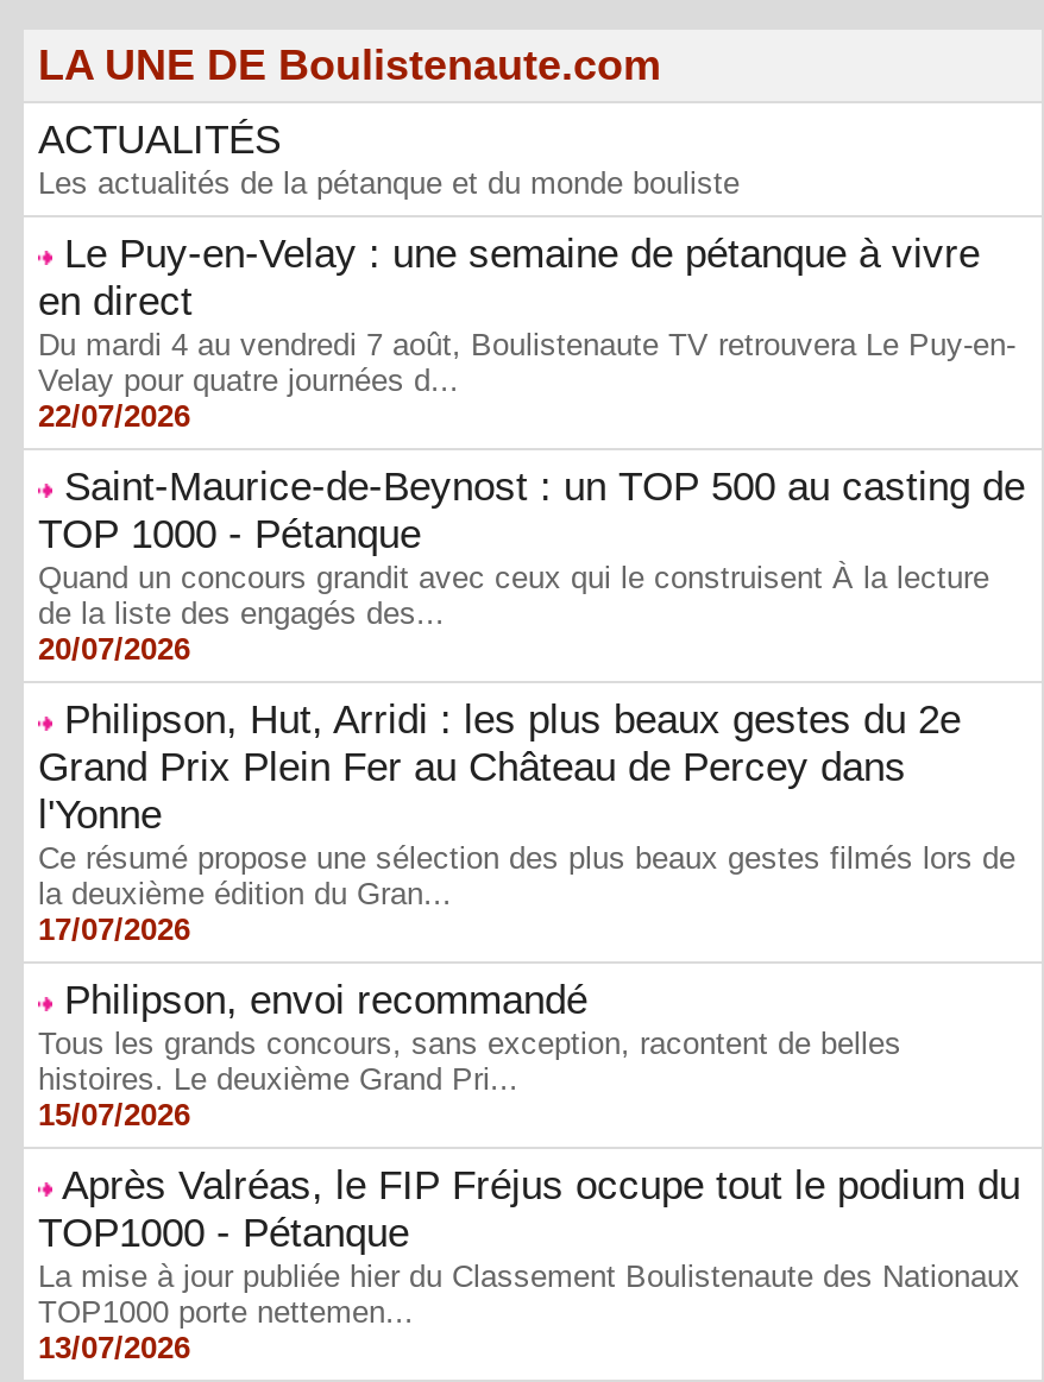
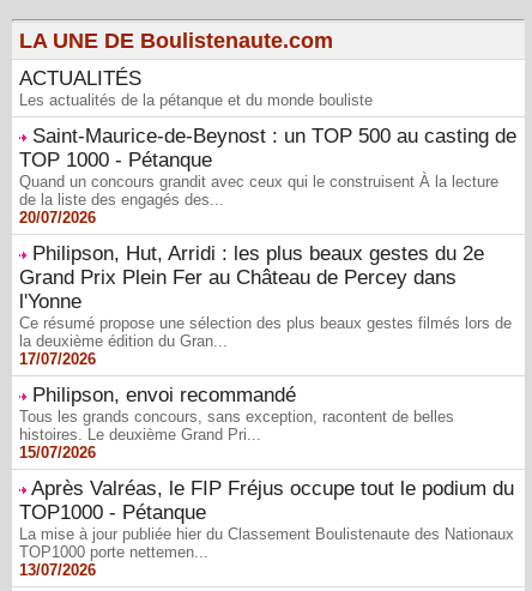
- Le Puy-en-Velay : une semaine de pétanque à vivre
- en direct
- Du mardi 4 au vendredi 7 août, Boulistenaute TV retrouvera Le Puy-en-
- Velay pour quatre journées d...
- 22/07/2026
